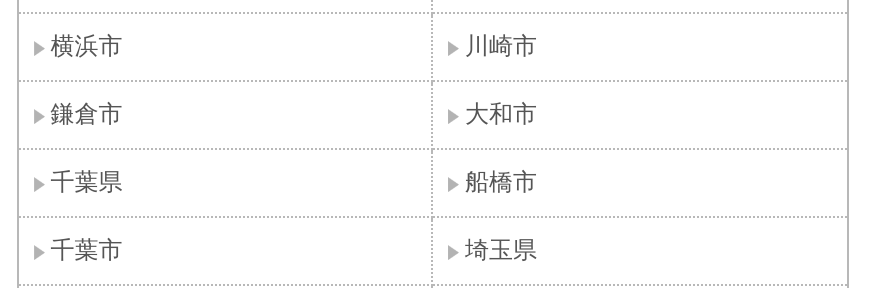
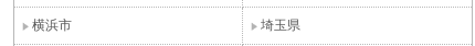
- 川崎市
- 鎌倉市
- 大和市
- 千葉県
- 船橋市
- 千葉市
